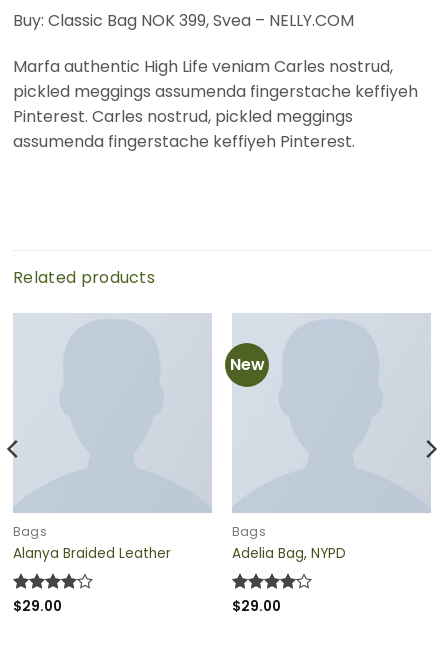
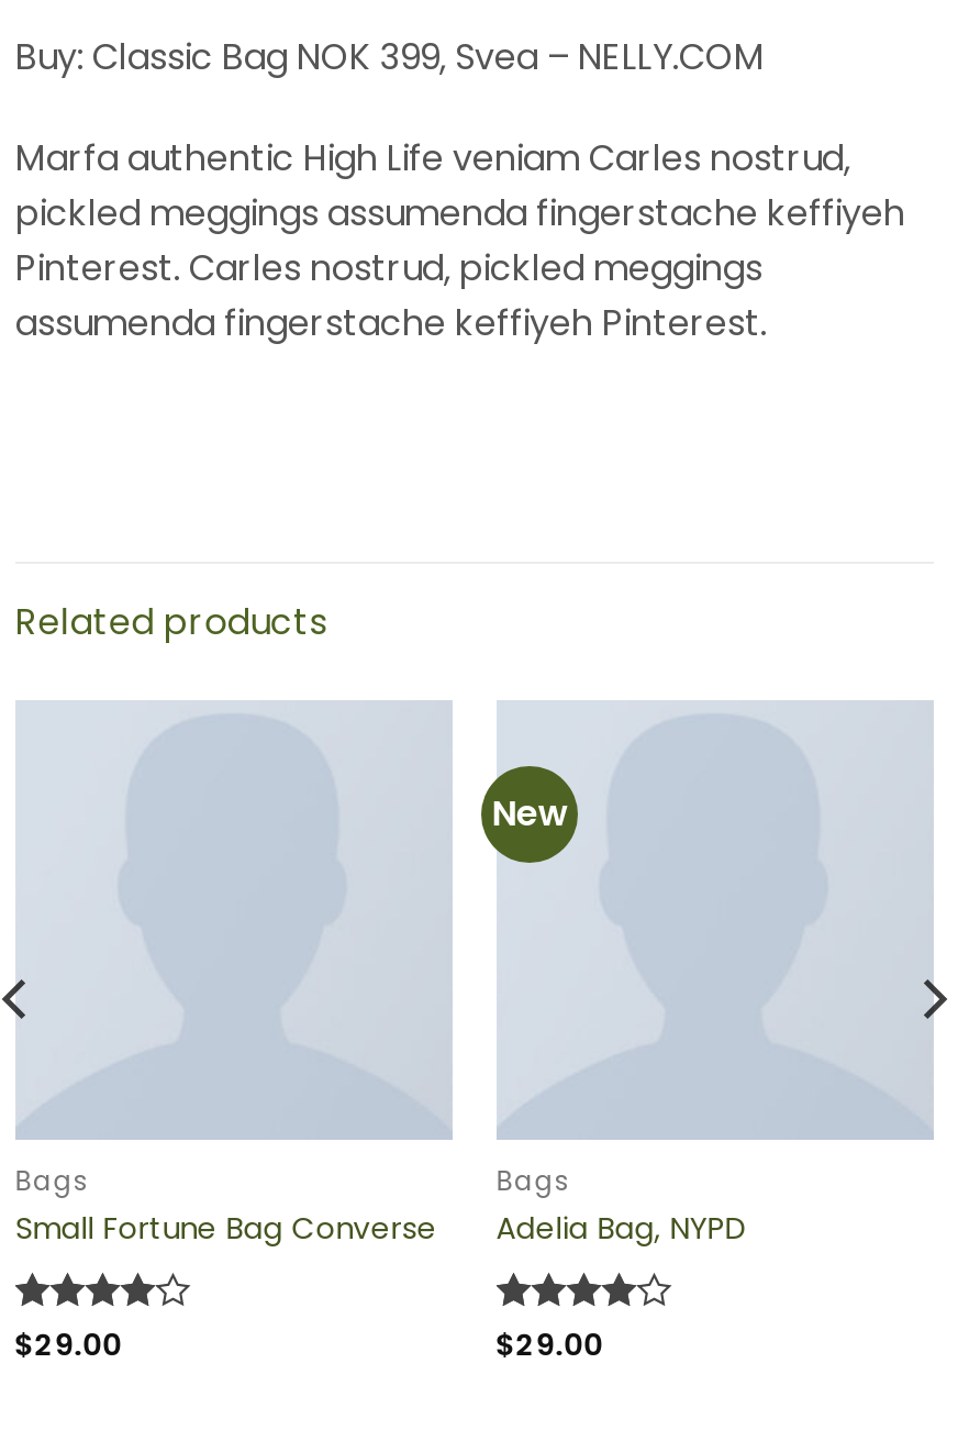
- Alanya Braided Leather
+ Small Fortune Bag Converse
